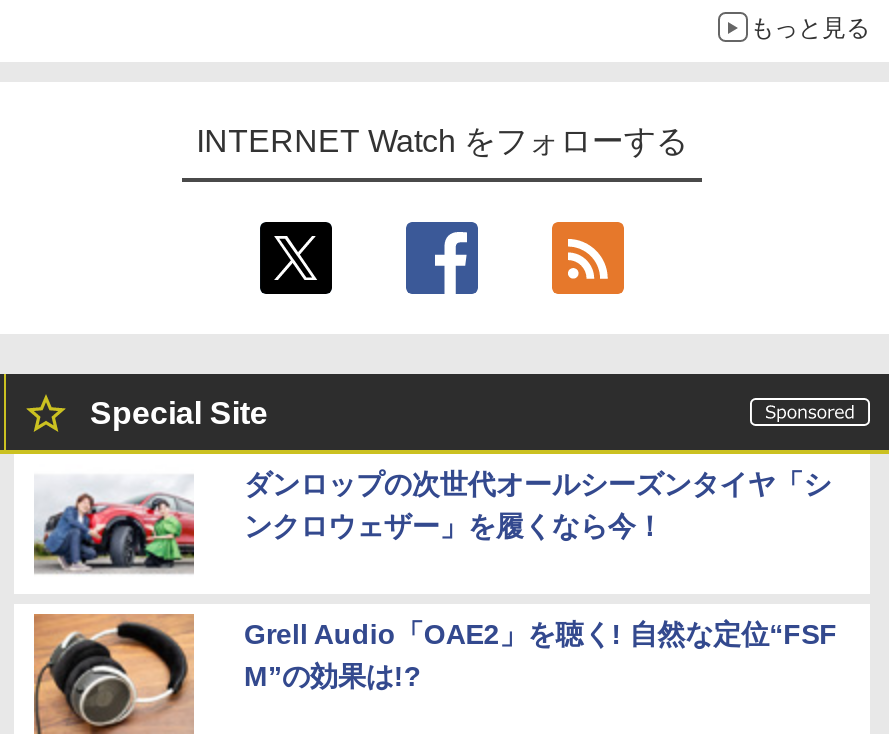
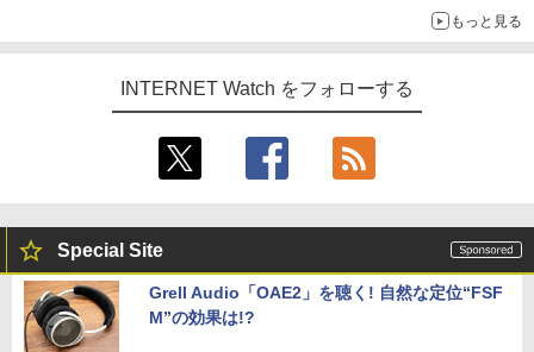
- [image]
- ダンロップの次世代オールシーズンタイヤ「シ
- ンクロウェザー」を履くなら今！
